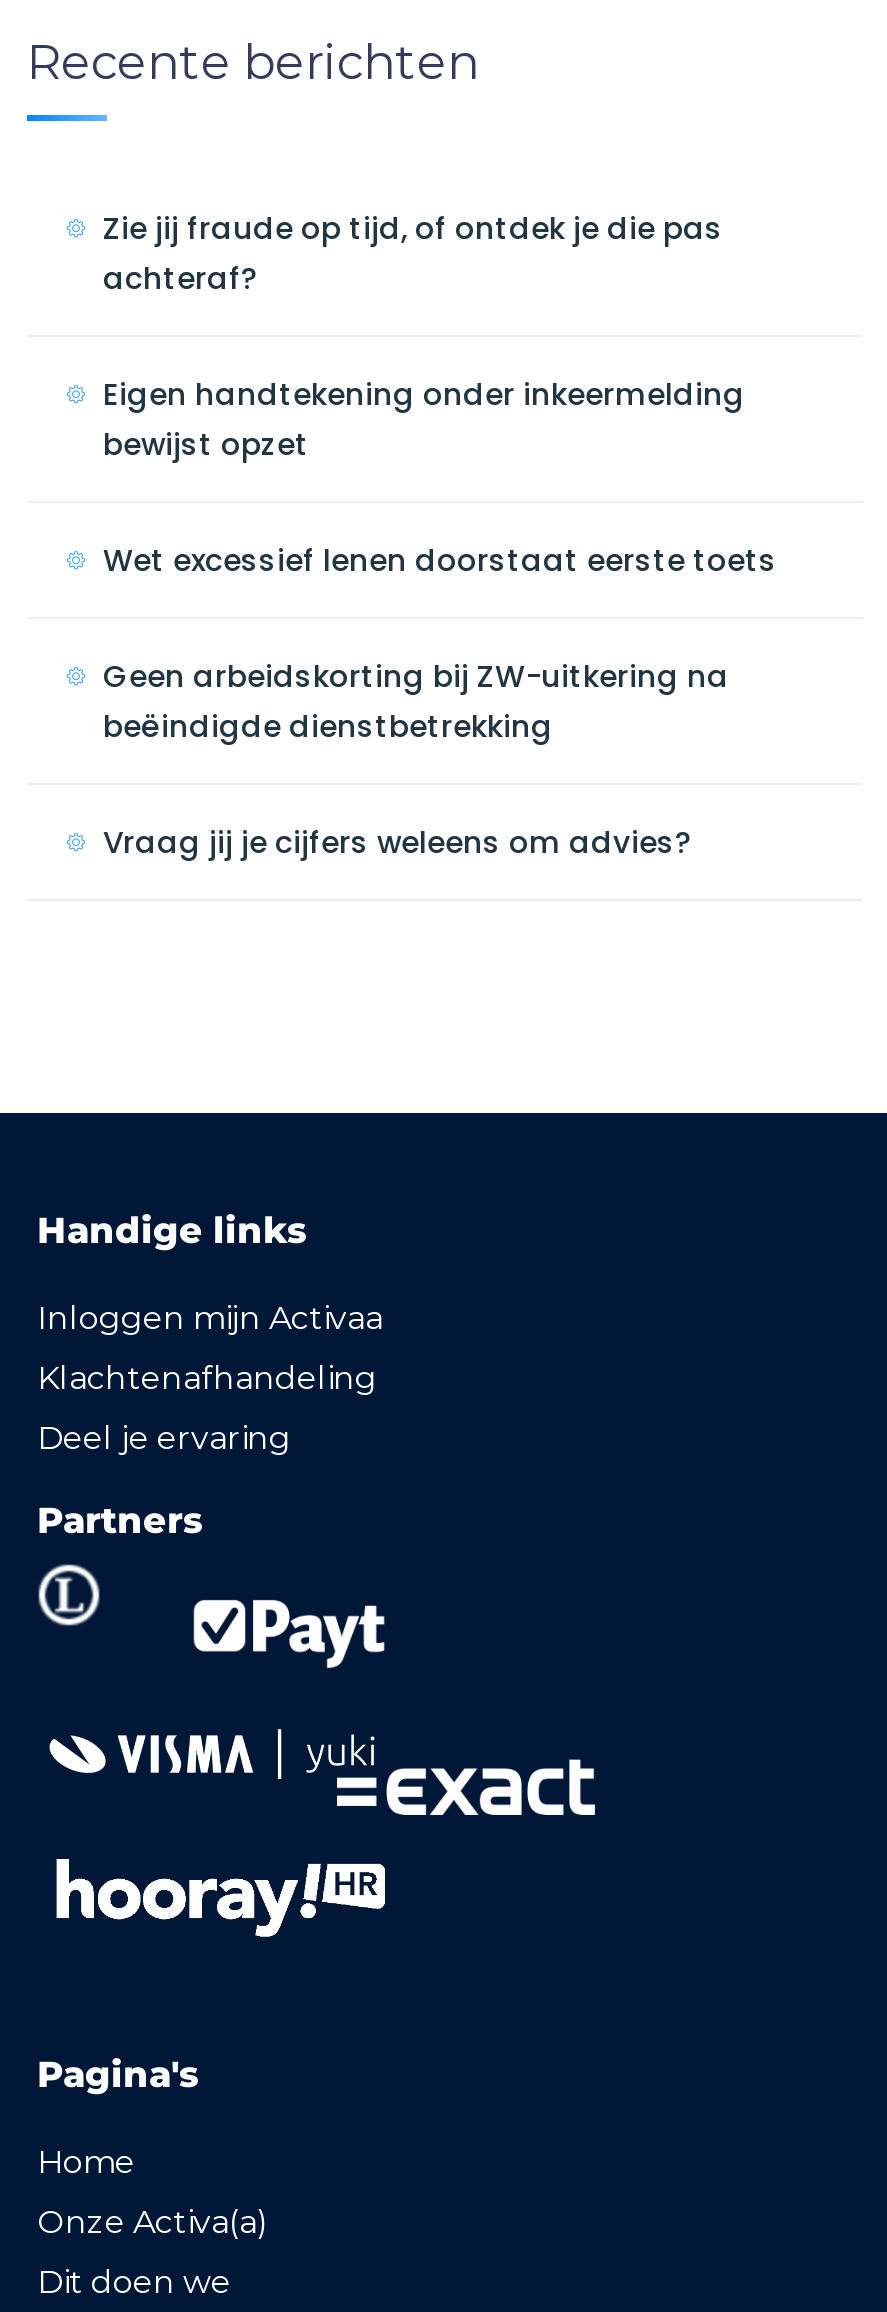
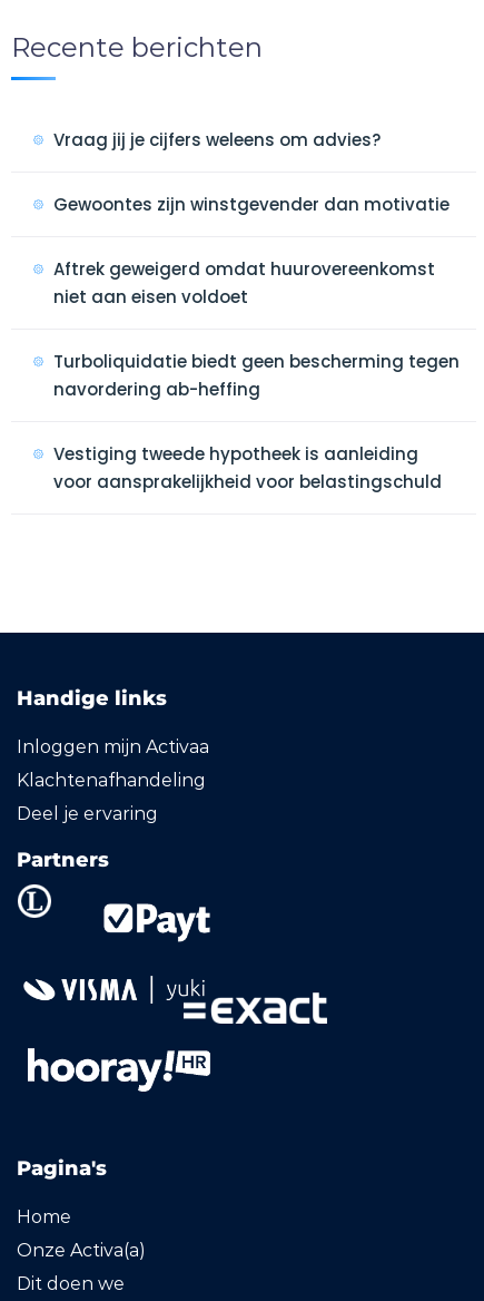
- Zie jij fraude op tijd, of ontdek je die pas
- achteraf?
- Eigen handtekening onder inkeermelding
- bewijst opzet
- Wet excessief lenen doorstaat eerste toets
- Geen arbeidskorting bij ZW-uitkering na
- beëindigde dienstbetrekking

moved up: Vraag jij je cijfers weleens om advies?

+ Gewoontes zijn winstgevender dan motivatie
+ Aftrek geweigerd omdat huurovereenkomst
+ niet aan eisen voldoet
+ Turboliquidatie biedt geen bescherming tegen
+ navordering ab-heffing
+ Vestiging tweede hypotheek is aanleiding
+ voor aansprakelijkheid voor belastingschuld
